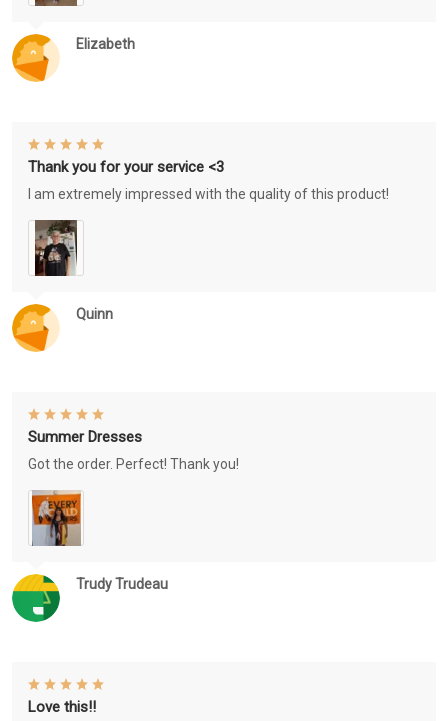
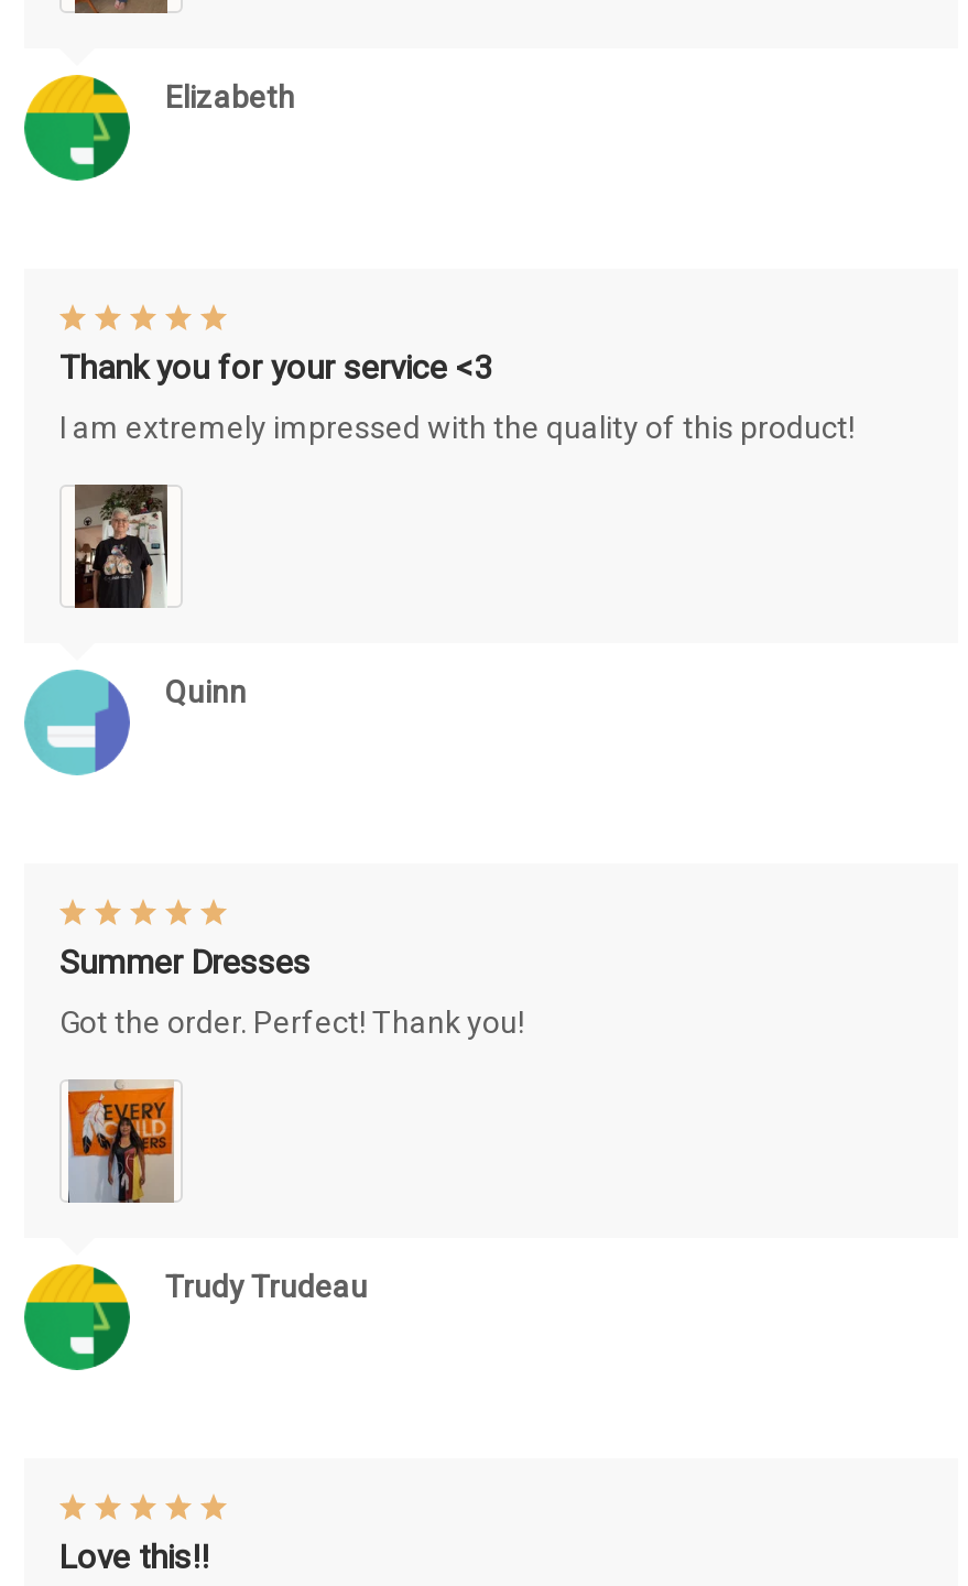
- [image]
+ [image]

- [image]
+ [image]
